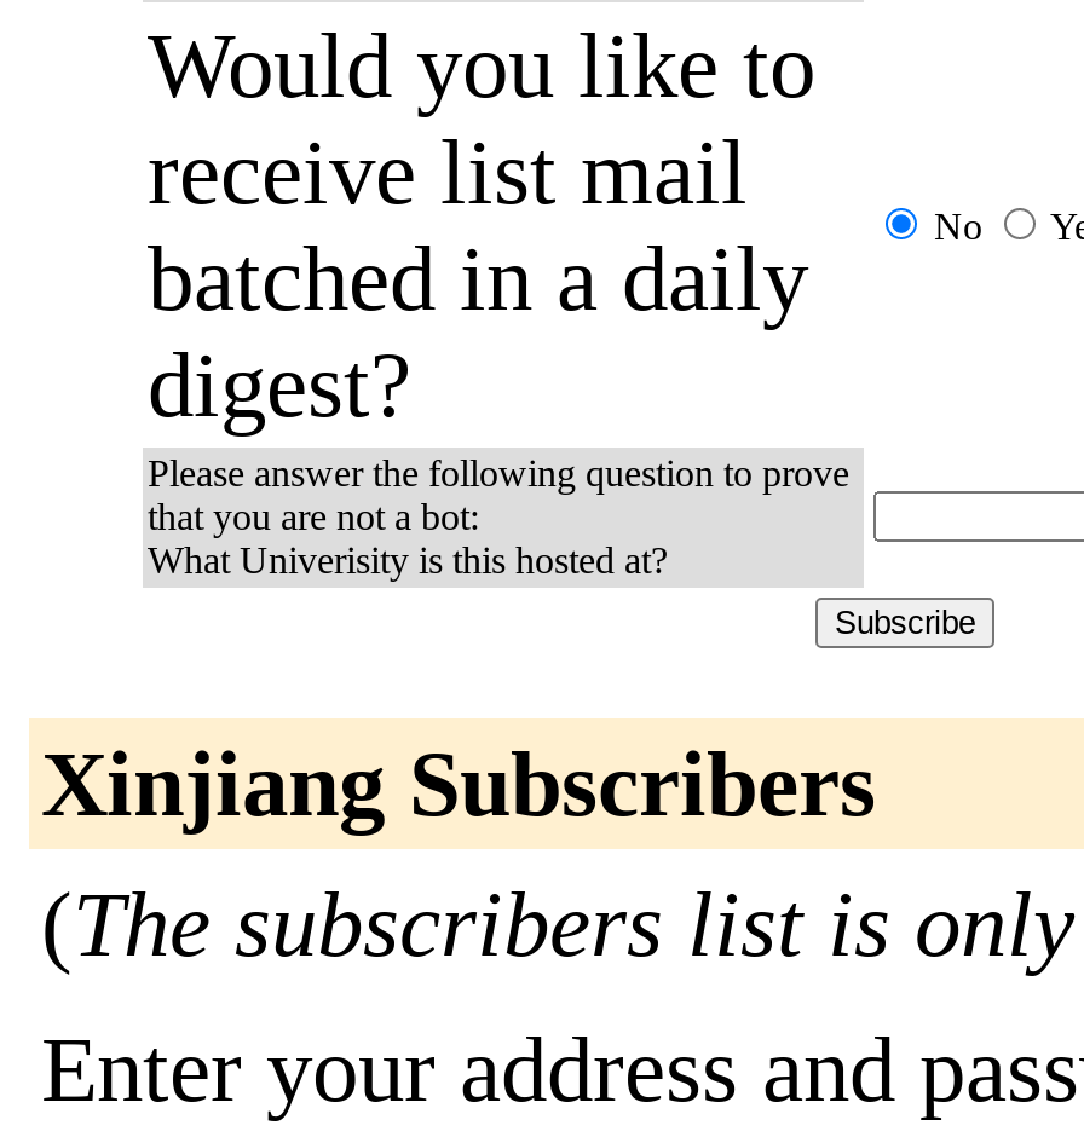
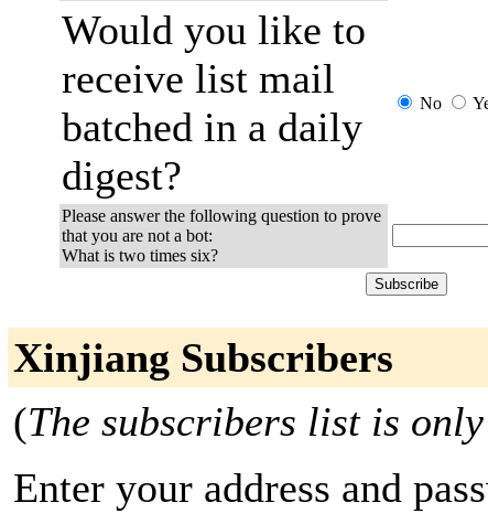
- What Univerisity is this hosted at?
+ What is two times six?
